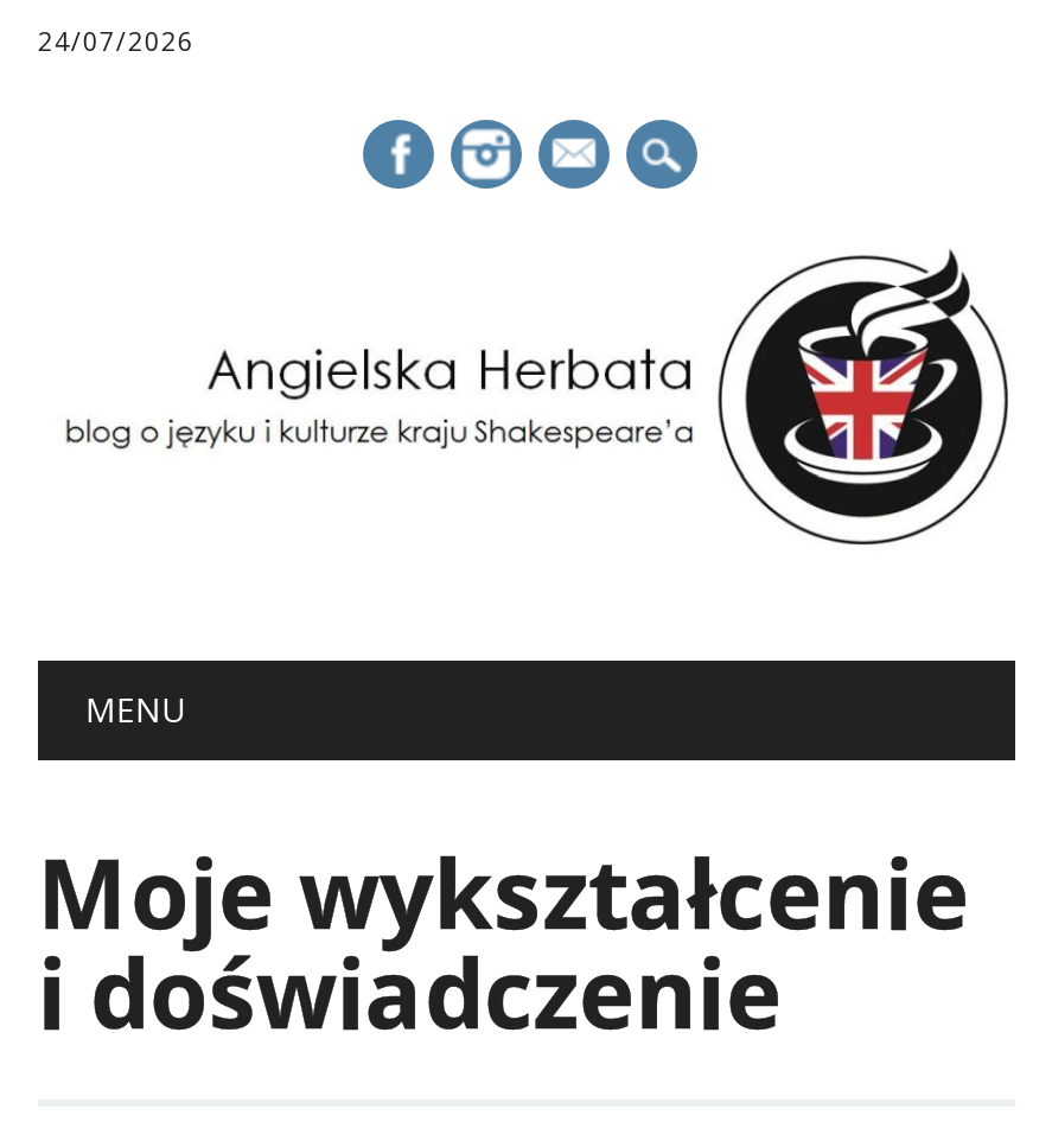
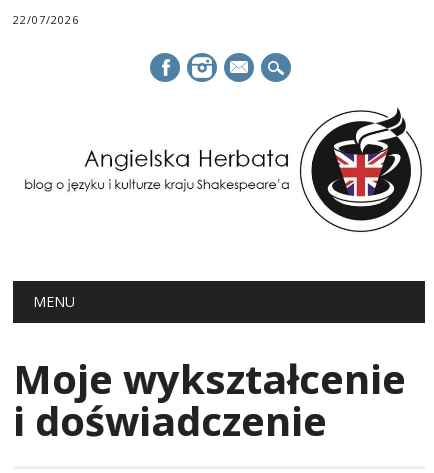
- 24/07/2026
+ 22/07/2026
